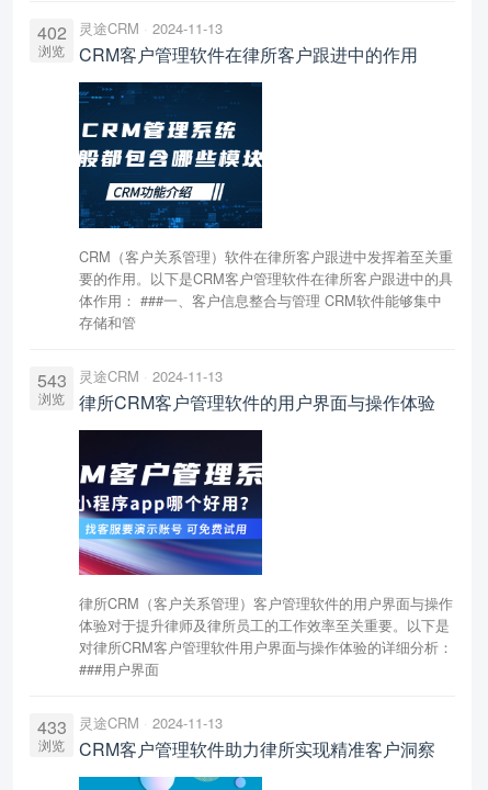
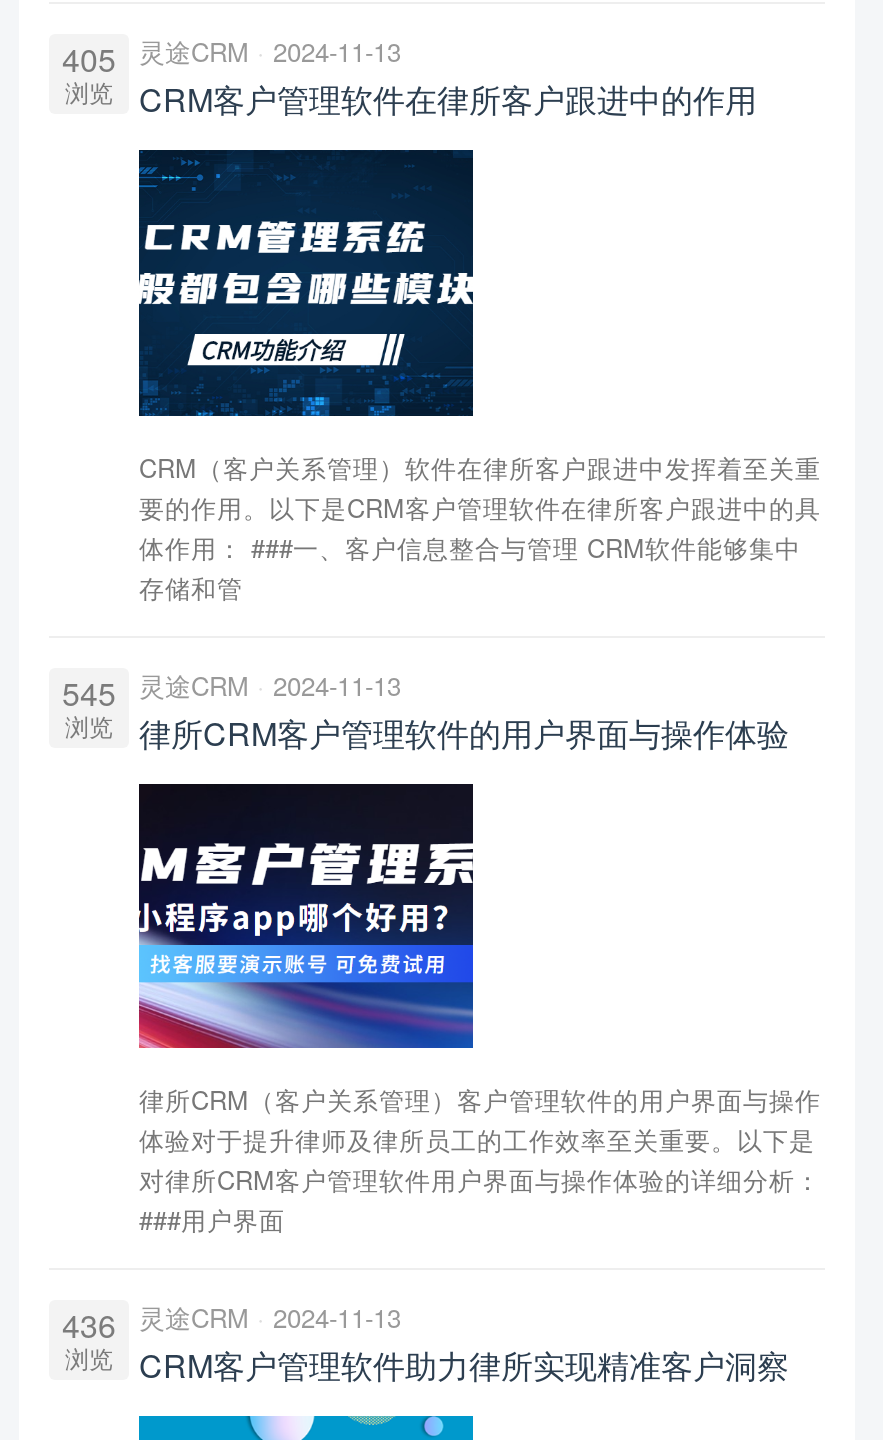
- 402 灵途CRM 2024-11-13
+ 405 灵途CRM 2024-11-13

- 543 灵途CRM 2024-11-13
+ 545 灵途CRM 2024-11-13

- 433 灵途CRM 2024-11-13
+ 436 灵途CRM 2024-11-13
